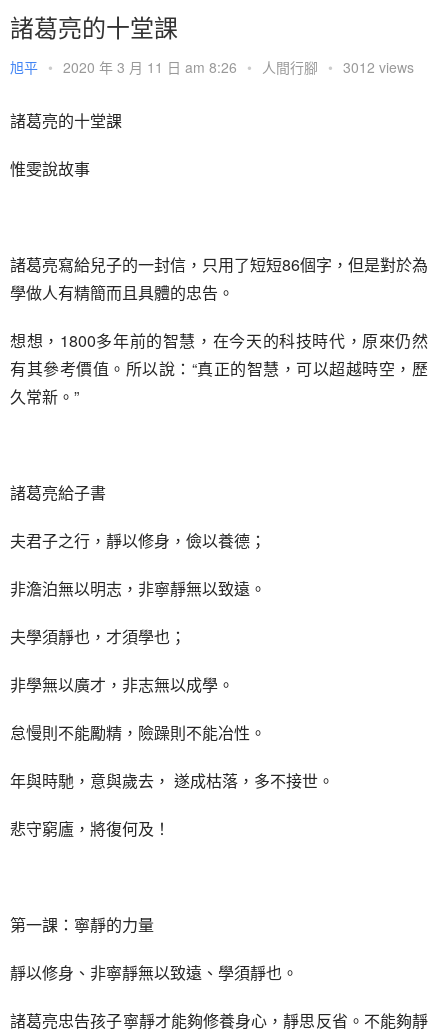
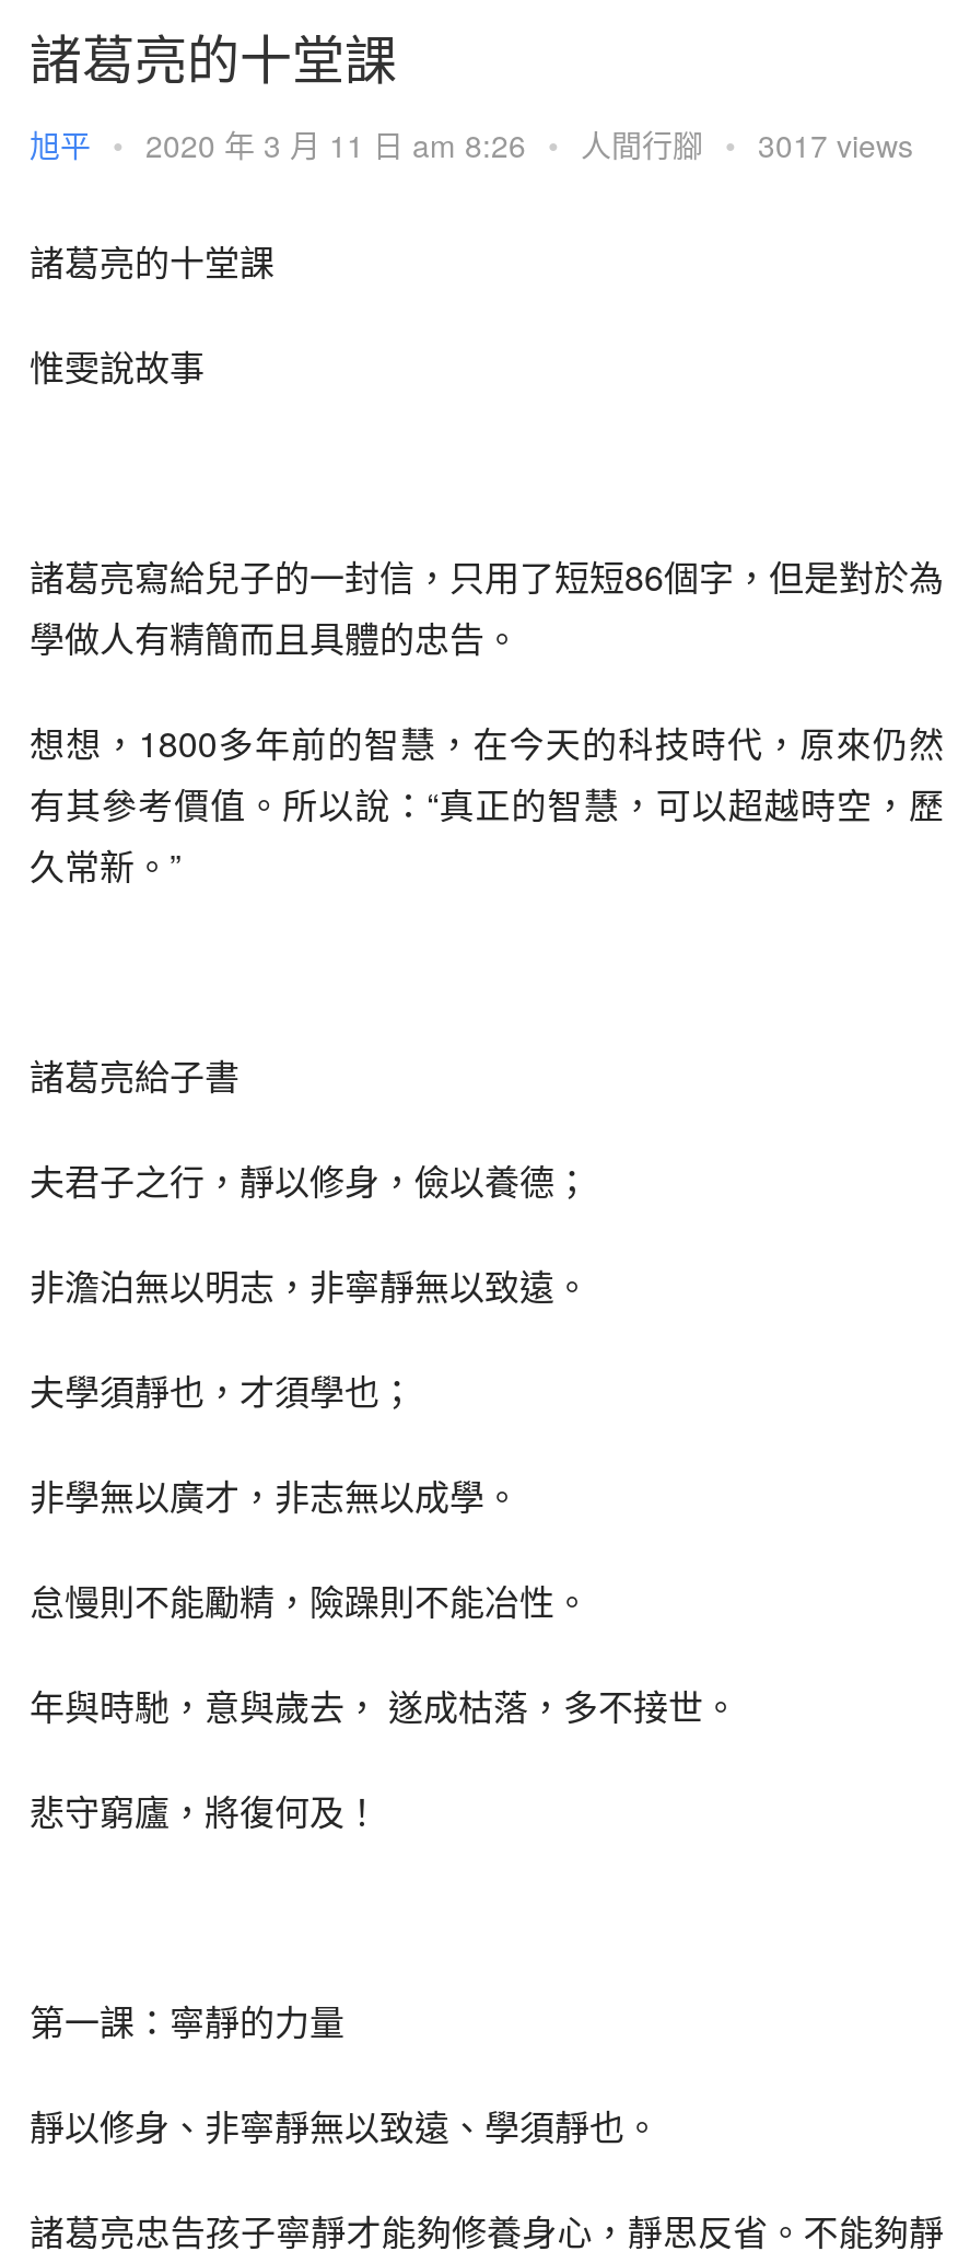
- 旭平 • 2020 年 3 月 11 日 am 8:26 • 人間行腳 • 3012 views
+ 旭平 • 2020 年 3 月 11 日 am 8:26 • 人間行腳 • 3017 views
